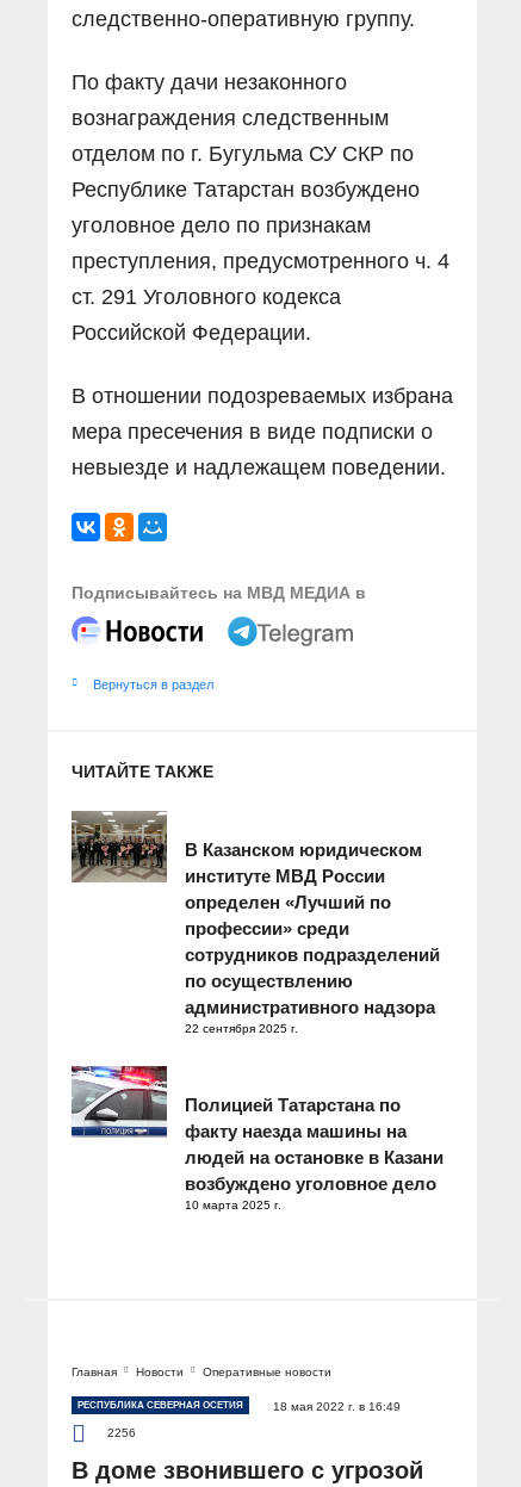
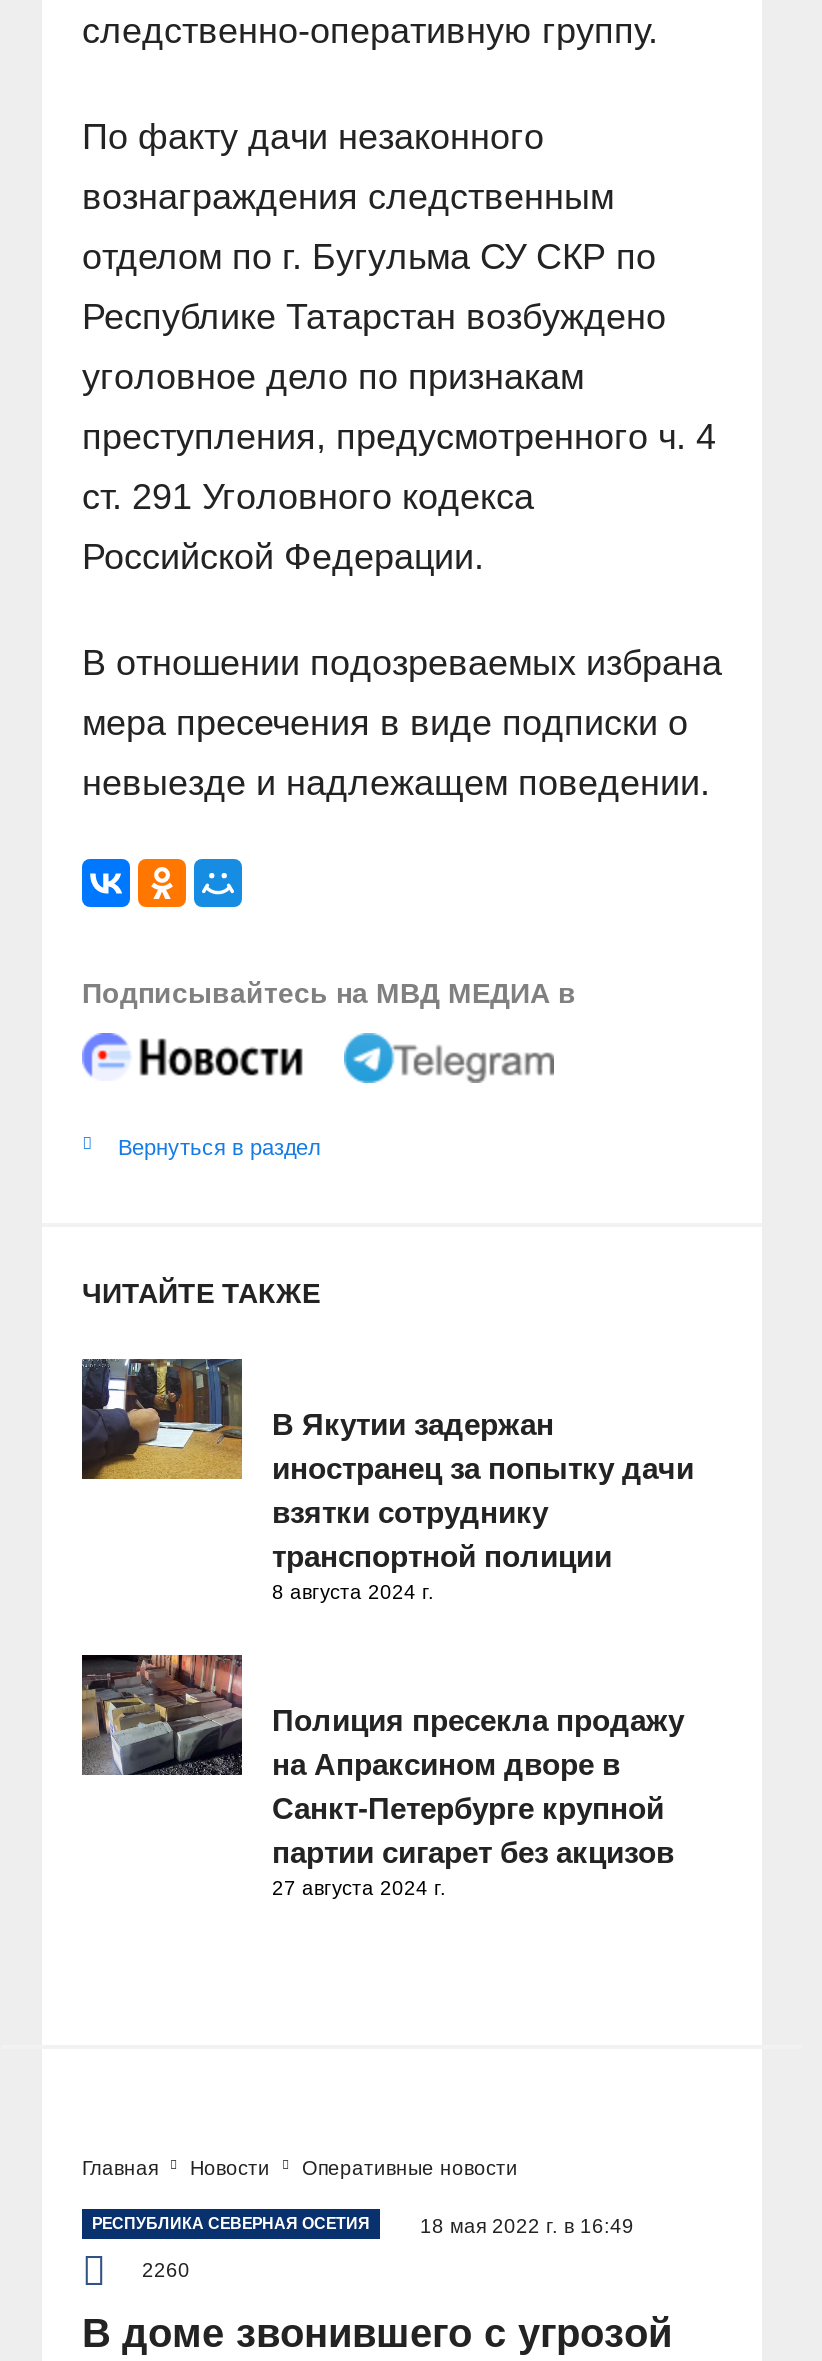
- [image]
- В Казанском юридическом
- институте МВД России
- определен «Лучший по
- профессии» среди
- сотрудников подразделений
- по осуществлению
- административного надзора
- 22 сентября 2025 г.
+ [image]
+ В Якутии задержан
+ иностранец за попытку дачи
+ взятки сотруднику
+ транспортной полиции
+ 8 августа 2024 г.

- [image]
- Полицией Татарстана по
- факту наезда машины на
- людей на остановке в Казани
- возбуждено уголовное дело
- 10 марта 2025 г.
+ [image]
+ Полиция пресекла продажу
+ на Апраксином дворе в
+ Санкт-Петербурге крупной
+ партии сигарет без акцизов
+ 27 августа 2024 г.

- 2256
+ 2260
